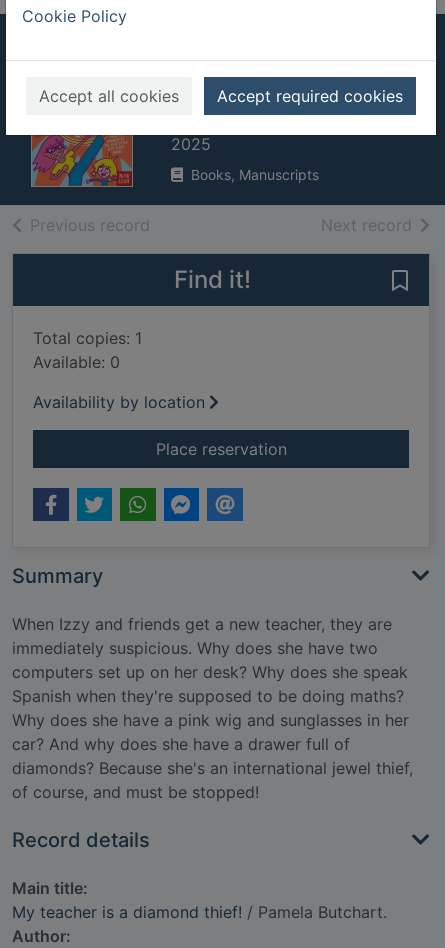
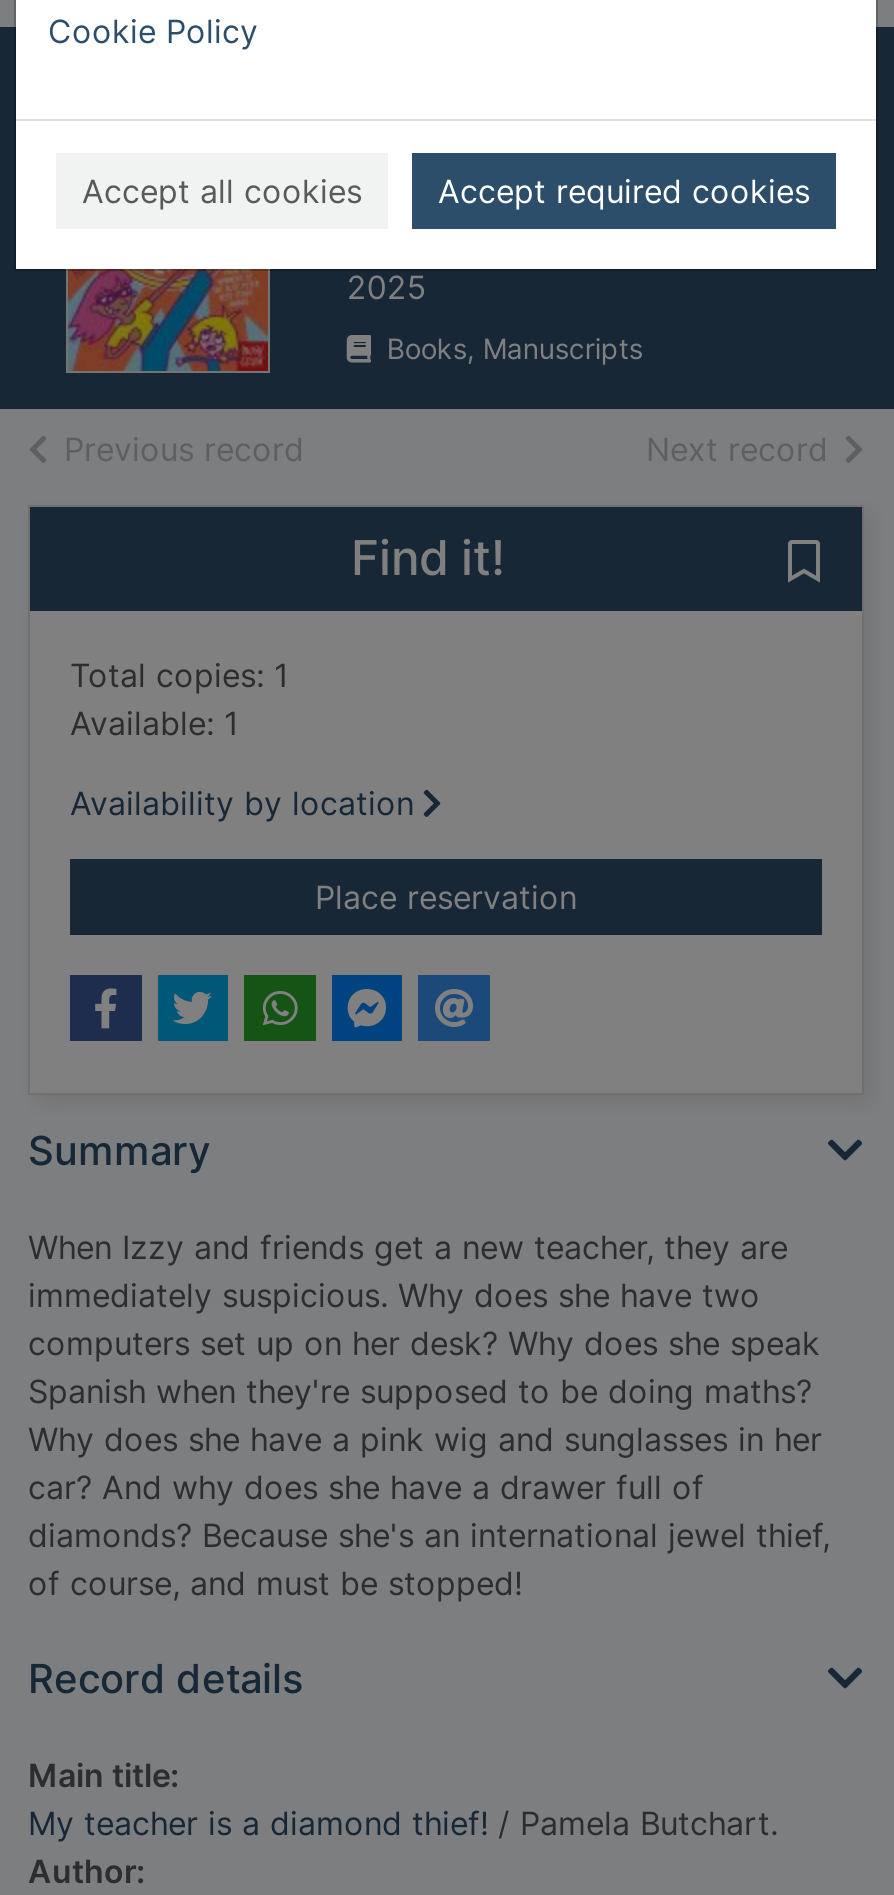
- Available: 0
+ Available: 1
